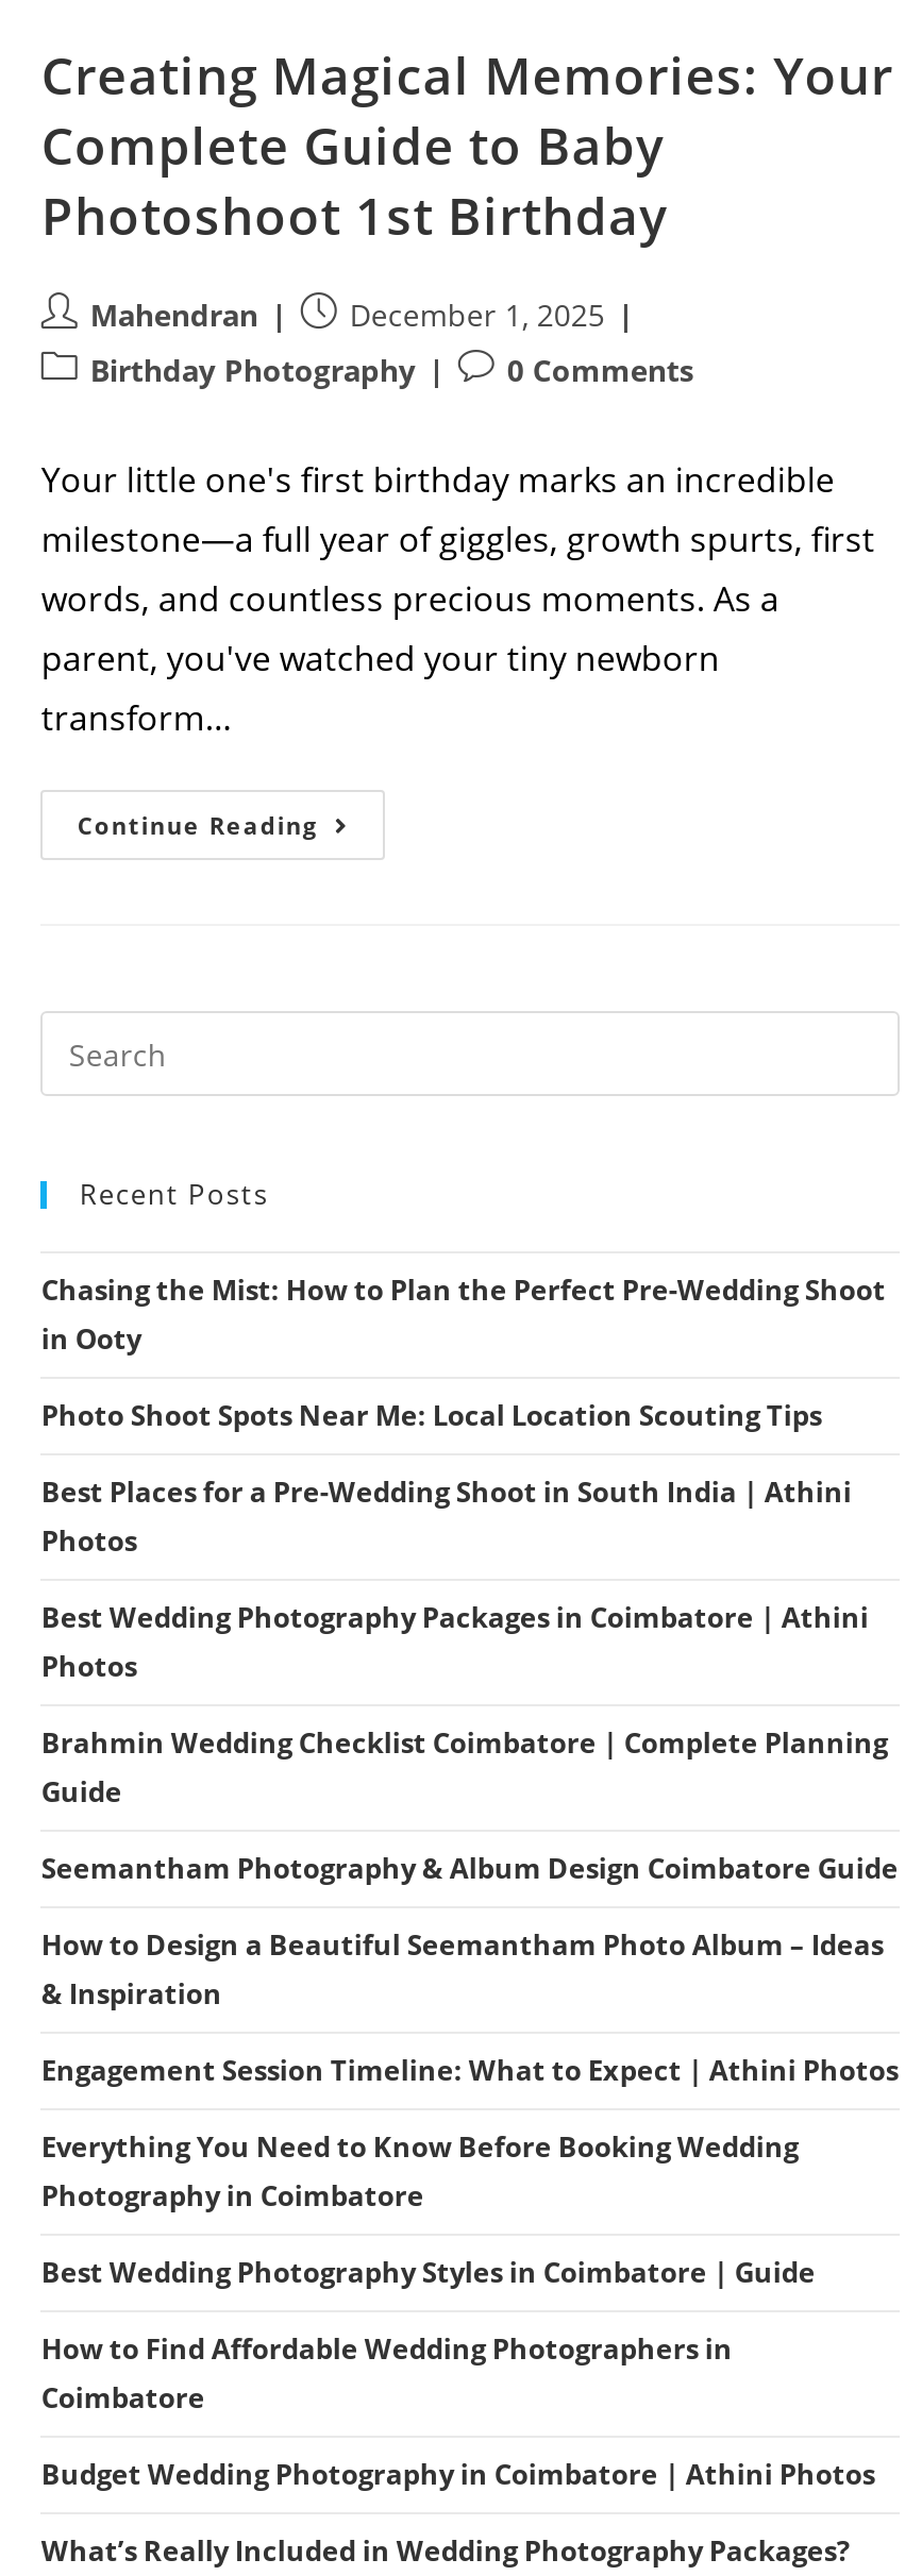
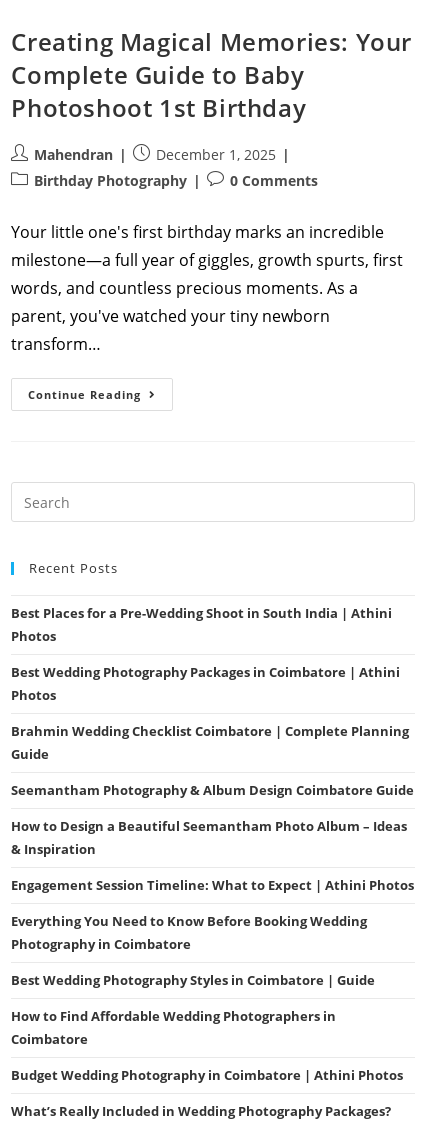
- Chasing the Mist: How to Plan the Perfect Pre-Wedding Shoot
- in Ooty
- Photo Shoot Spots Near Me: Local Location Scouting Tips
